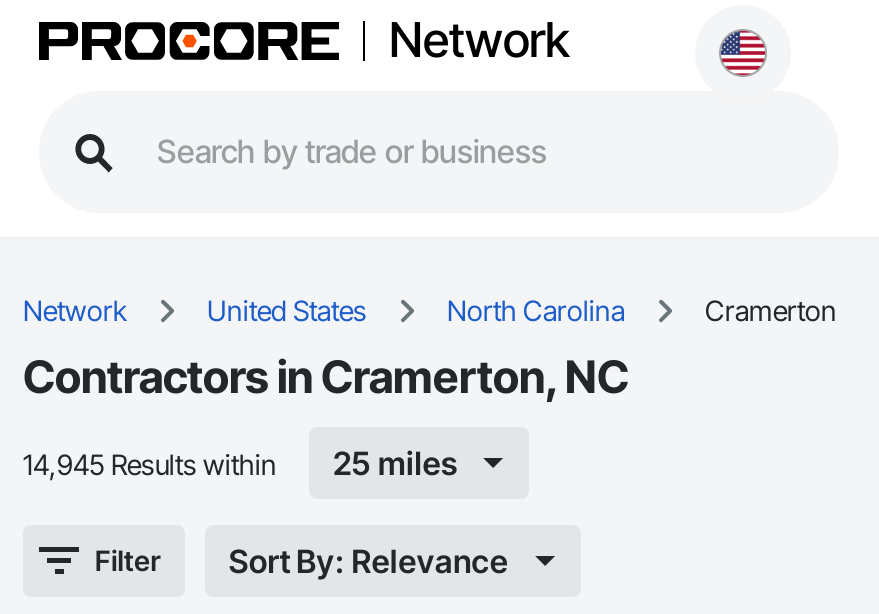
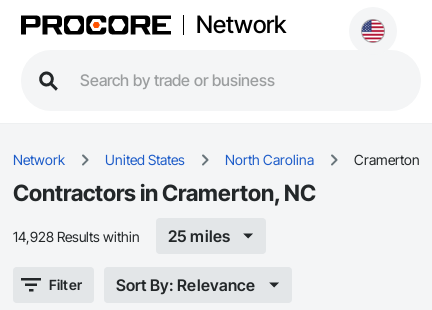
- 14,945 Results within
+ 14,928 Results within
